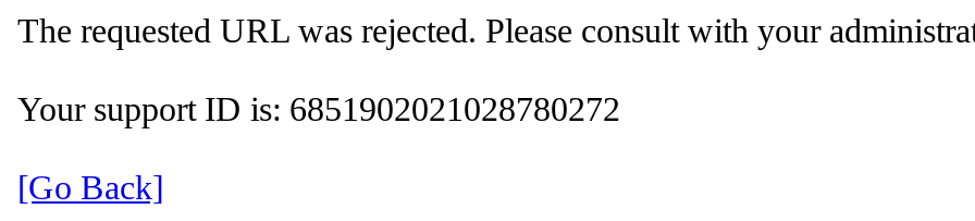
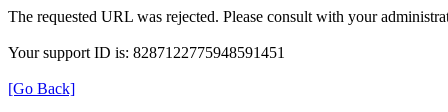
- Your support ID is: 6851902021028780272
+ Your support ID is: 8287122775948591451
